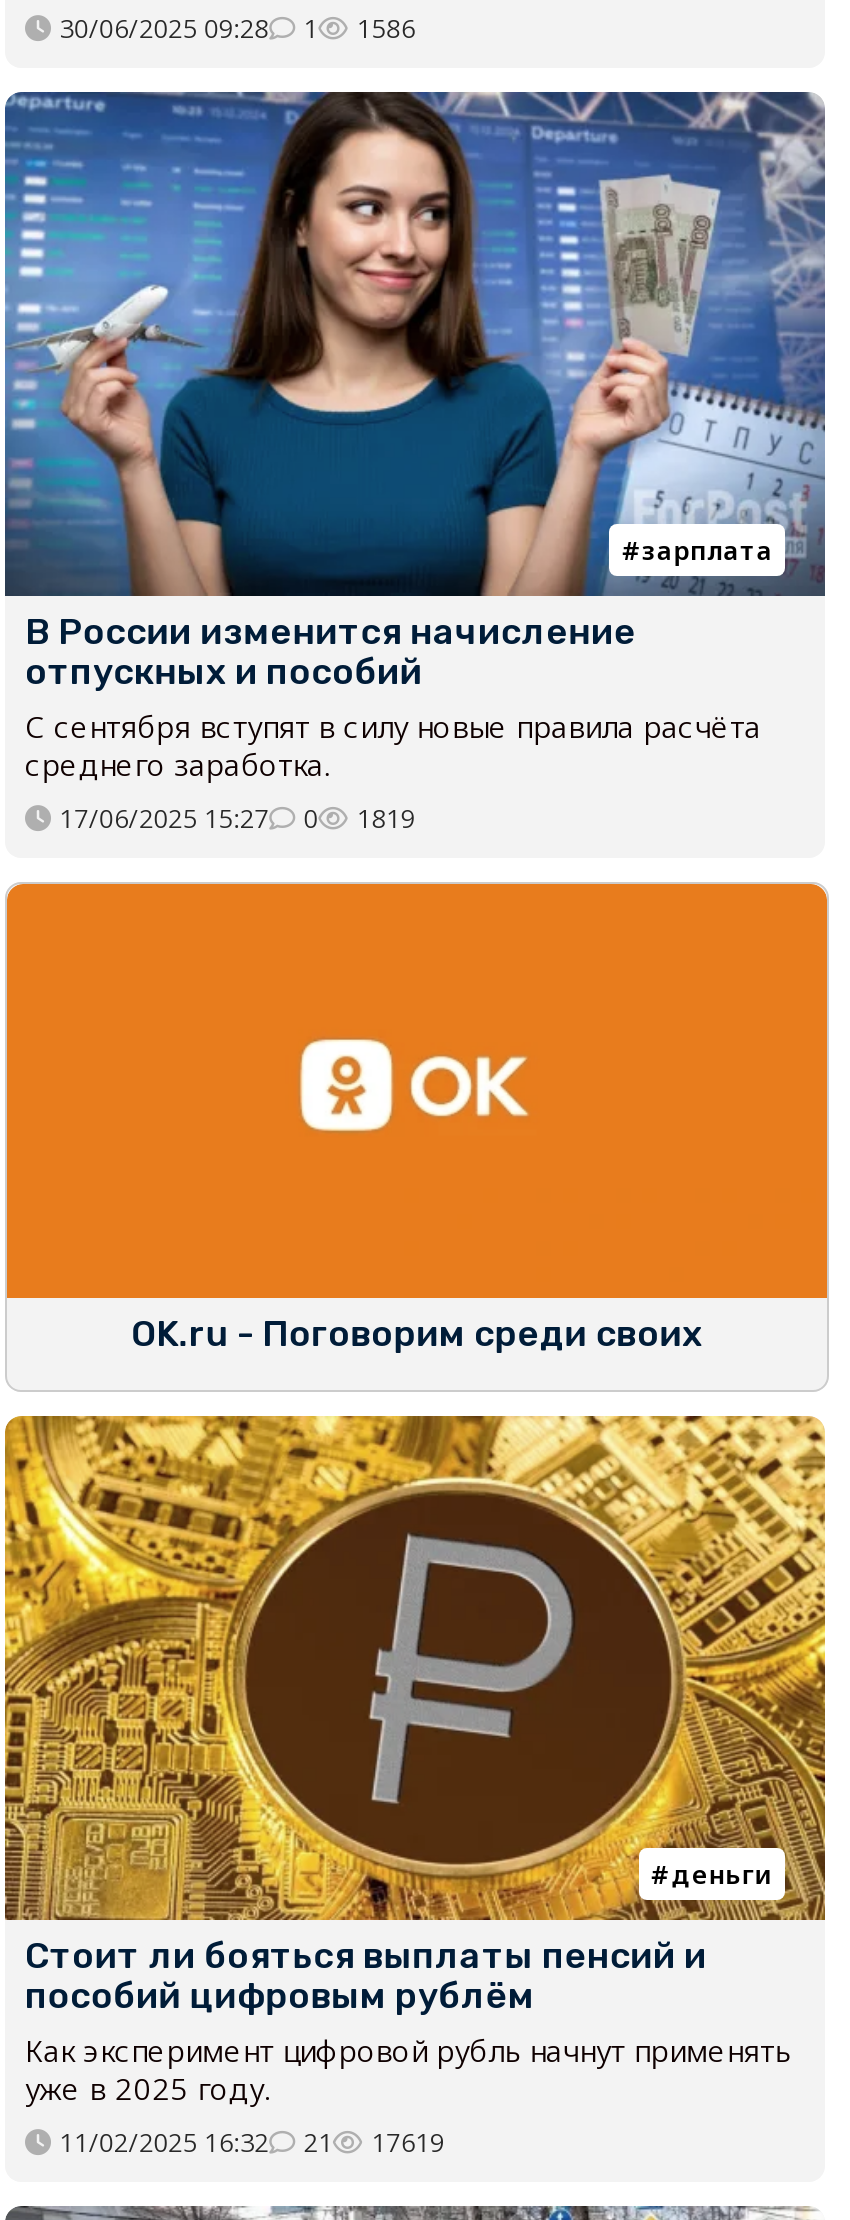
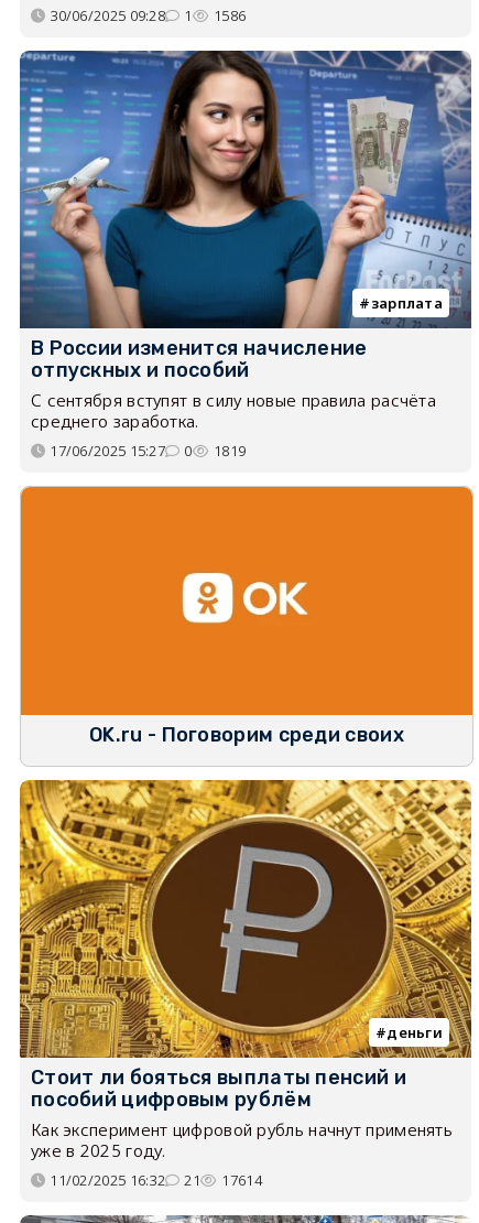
- 11/02/2025 16:32 21 17619
+ 11/02/2025 16:32 21 17614
